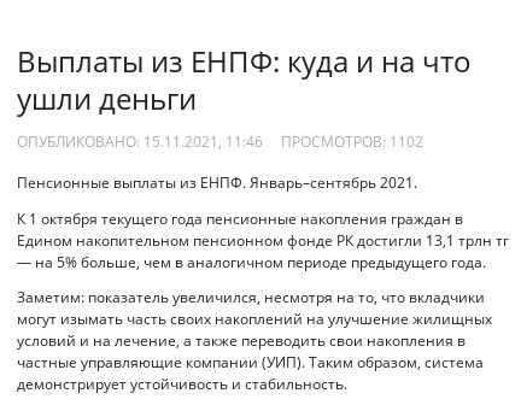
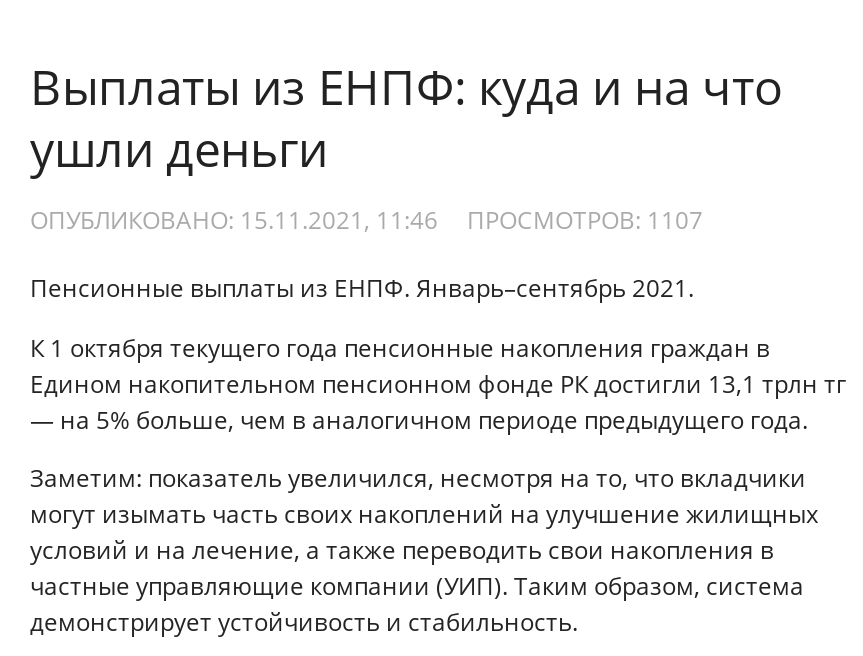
- ОПУБЛИКОВАНО: 15.11.2021, 11:46 ПРОСМОТРОВ: 1102
+ ОПУБЛИКОВАНО: 15.11.2021, 11:46 ПРОСМОТРОВ: 1107
